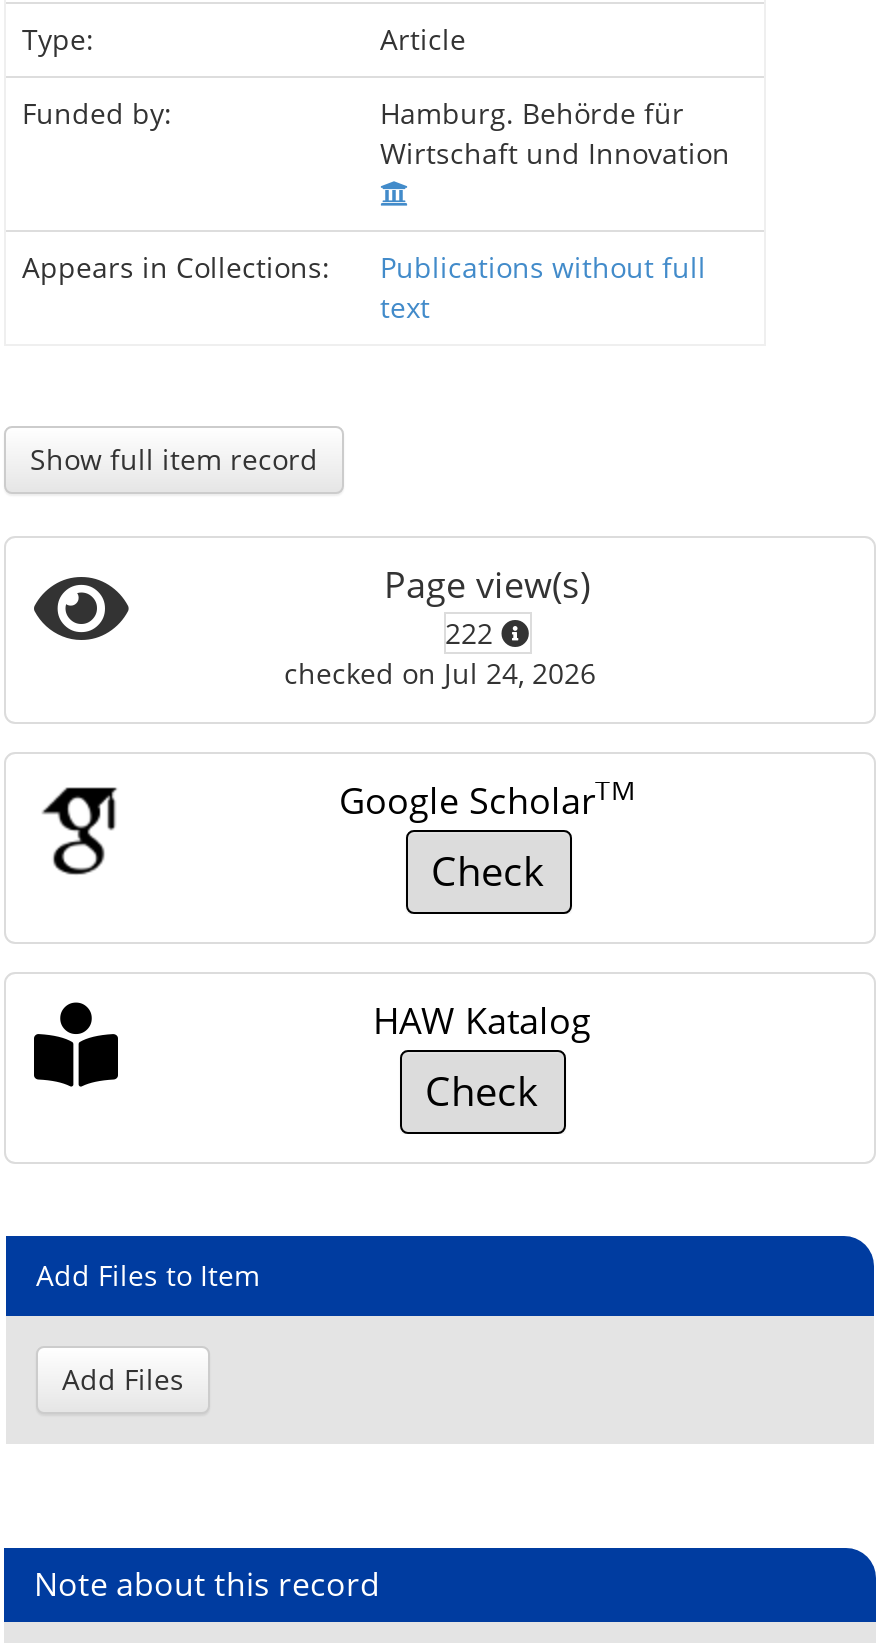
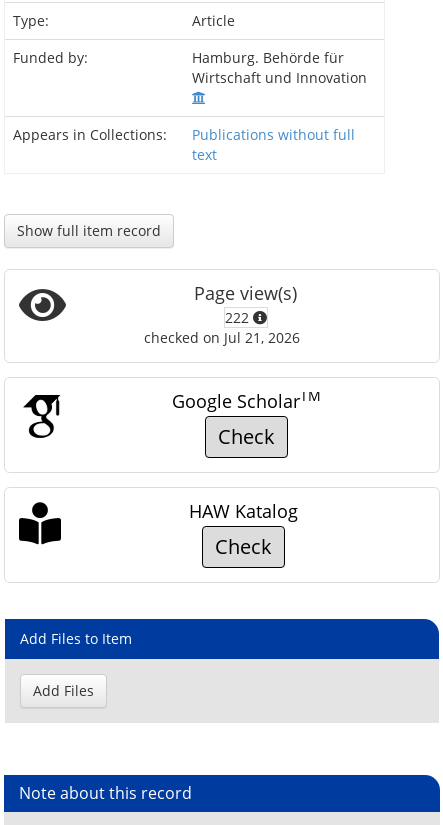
- checked on Jul 24, 2026
+ checked on Jul 21, 2026
